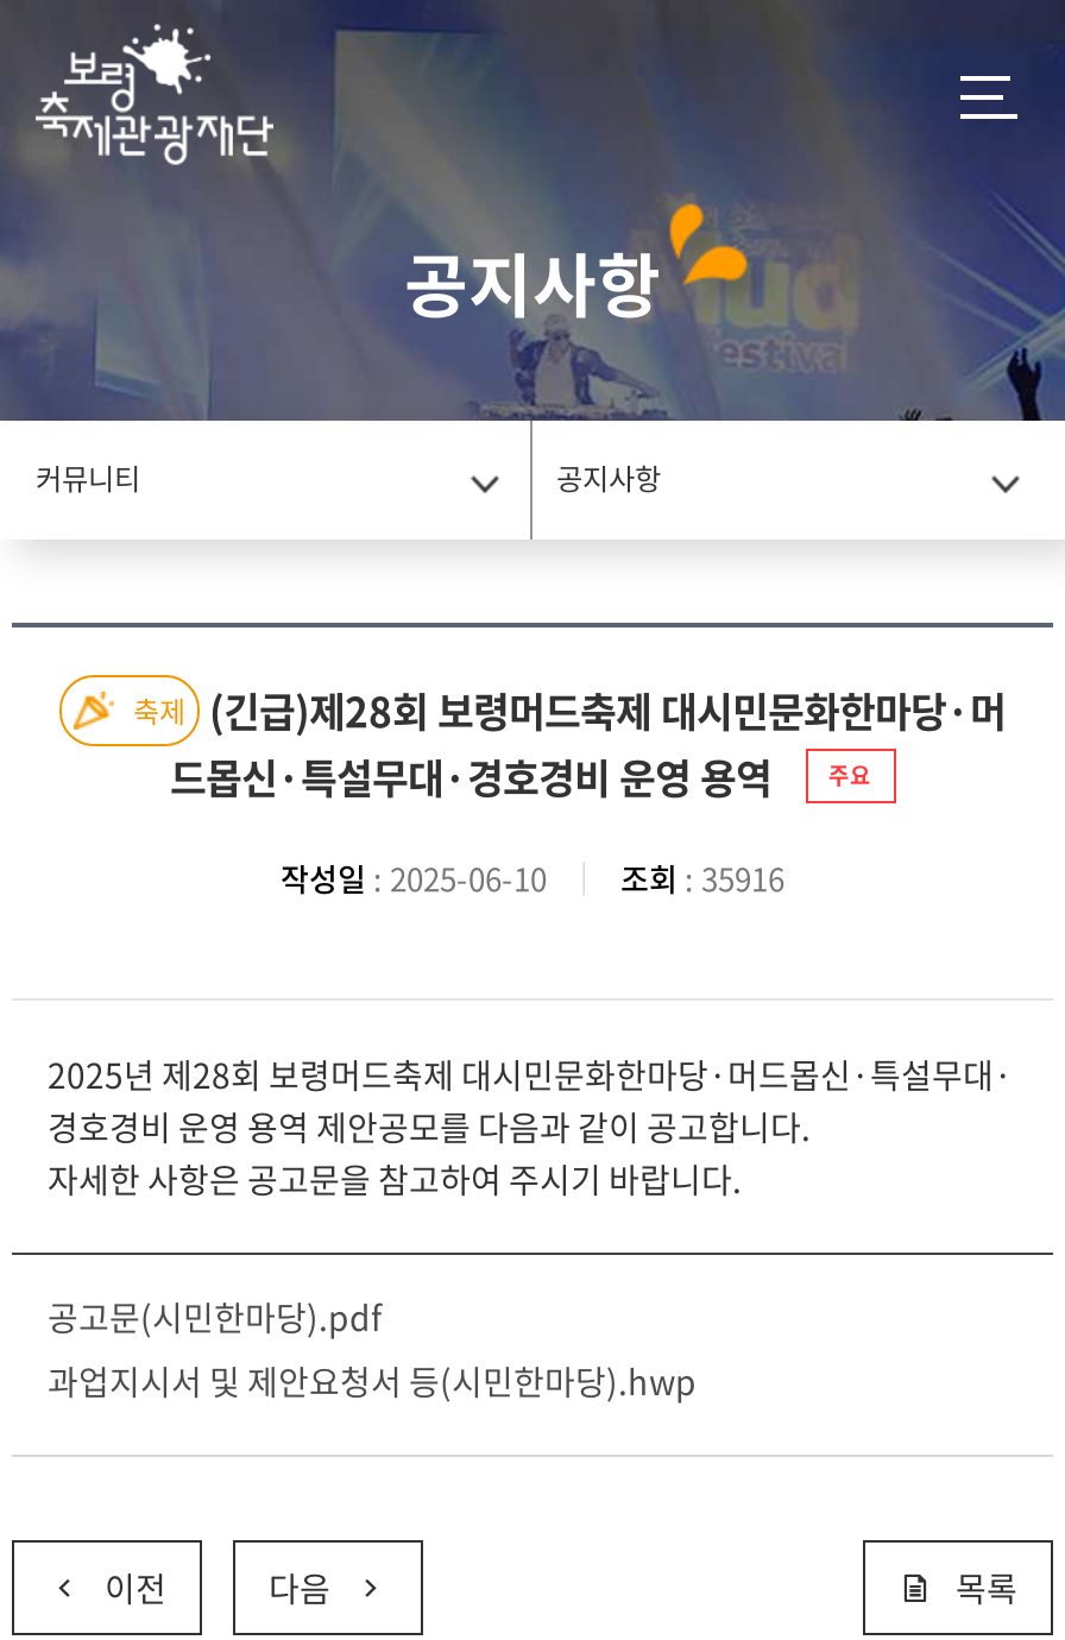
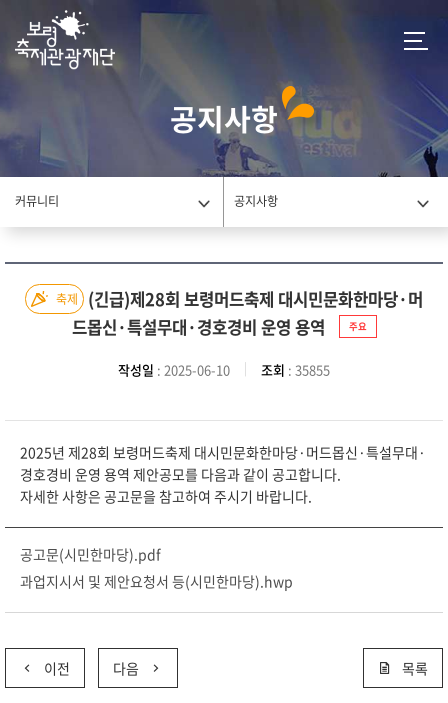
- 작성일: 2025-06-10 조회: 35916
+ 작성일: 2025-06-10 조회: 35855
